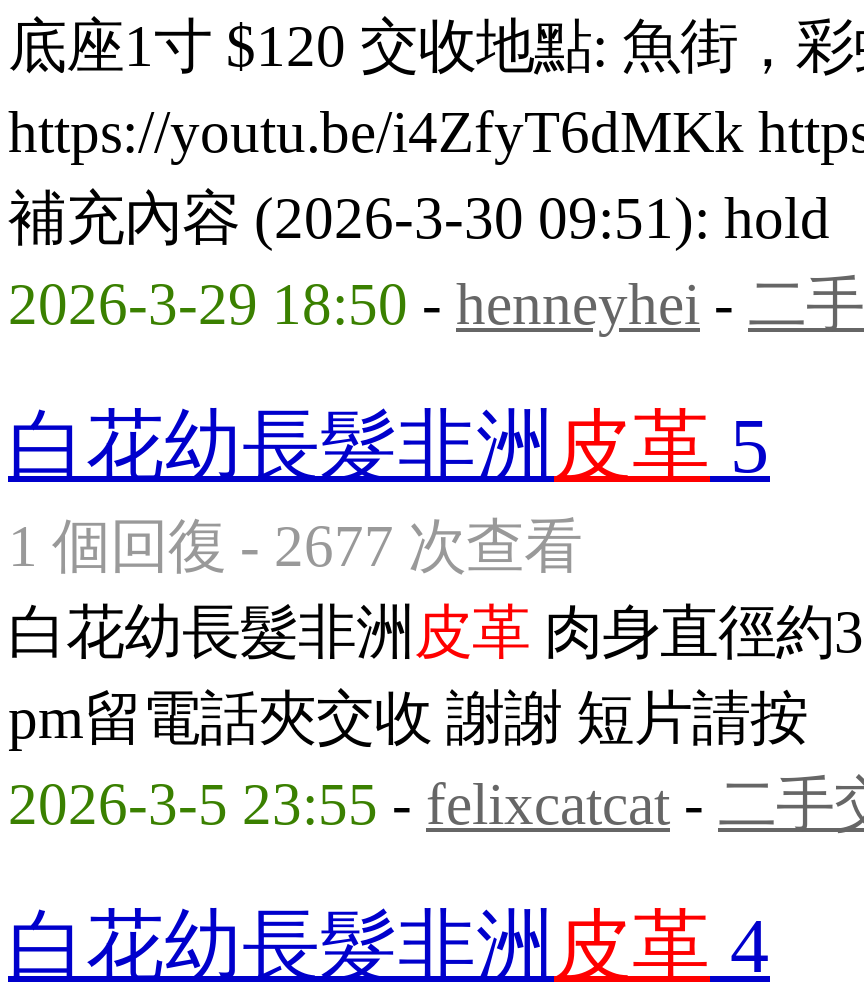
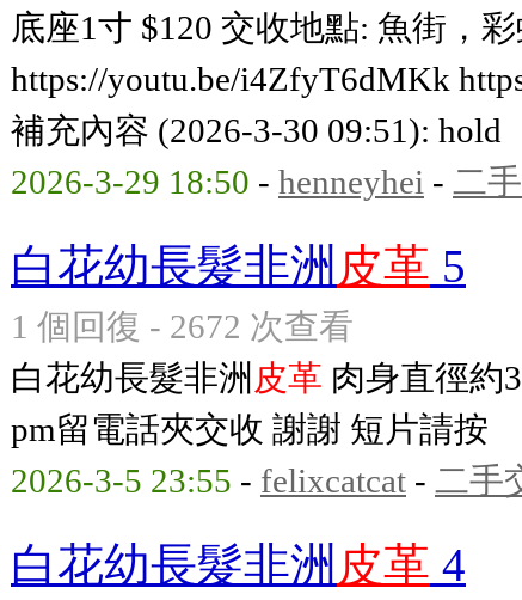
- 1 個回復 - 2677 次查看
+ 1 個回復 - 2672 次查看
